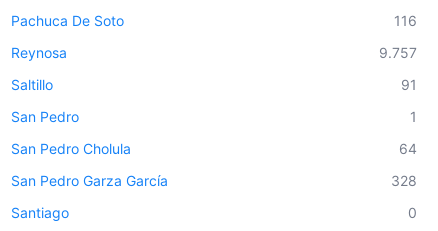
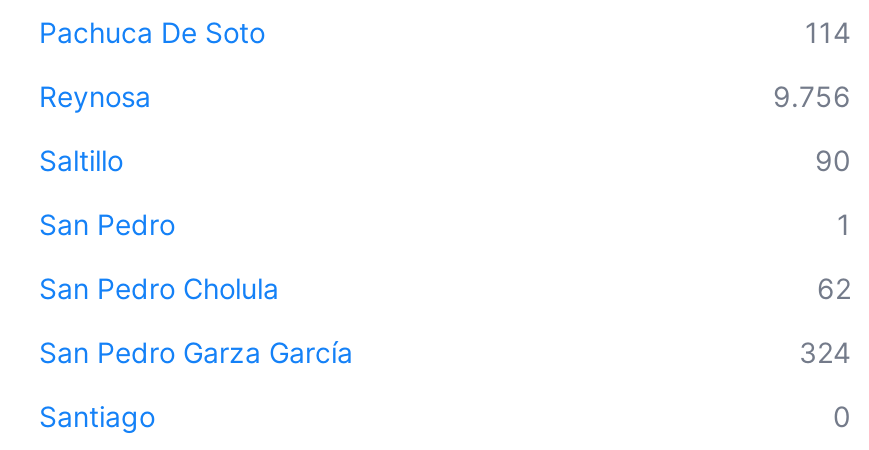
- 116
+ 114

- 9.757
+ 9.756

- 91
+ 90

- 64
+ 62

- 328
+ 324
